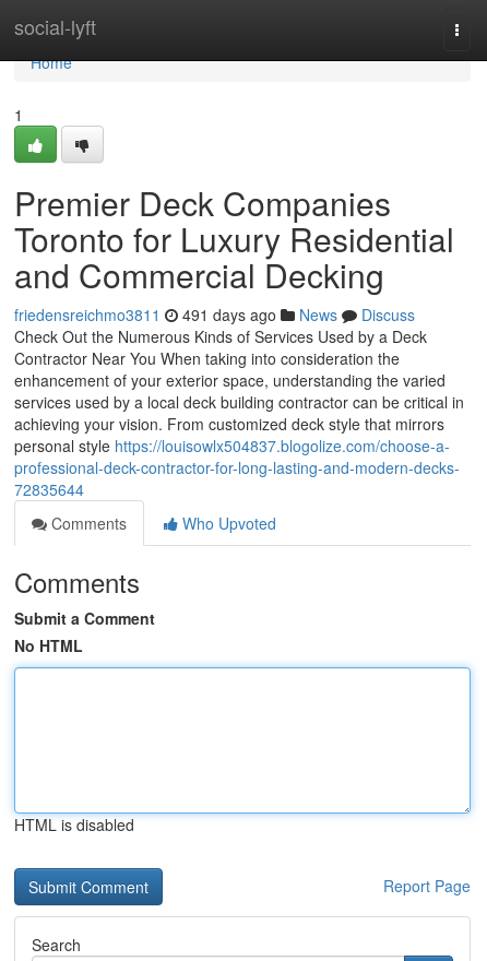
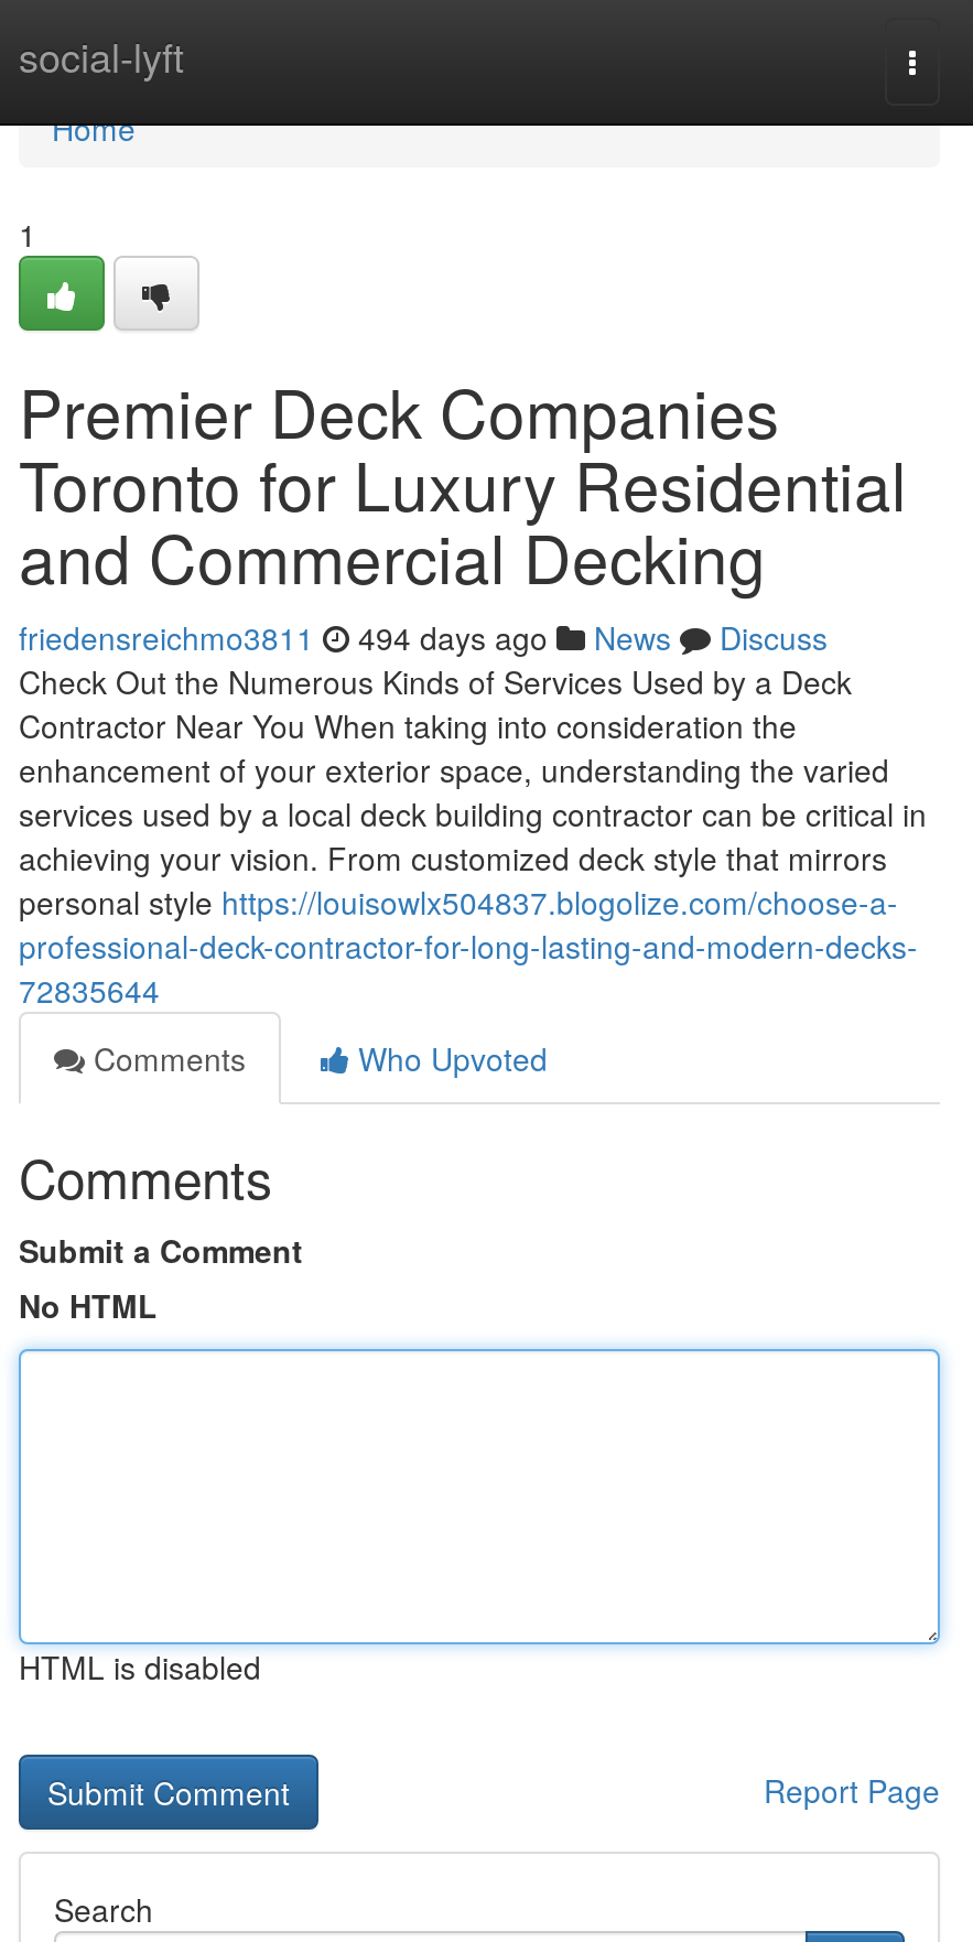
- friedensreichmo3811 491 days ago News Discuss
+ friedensreichmo3811 494 days ago News Discuss
